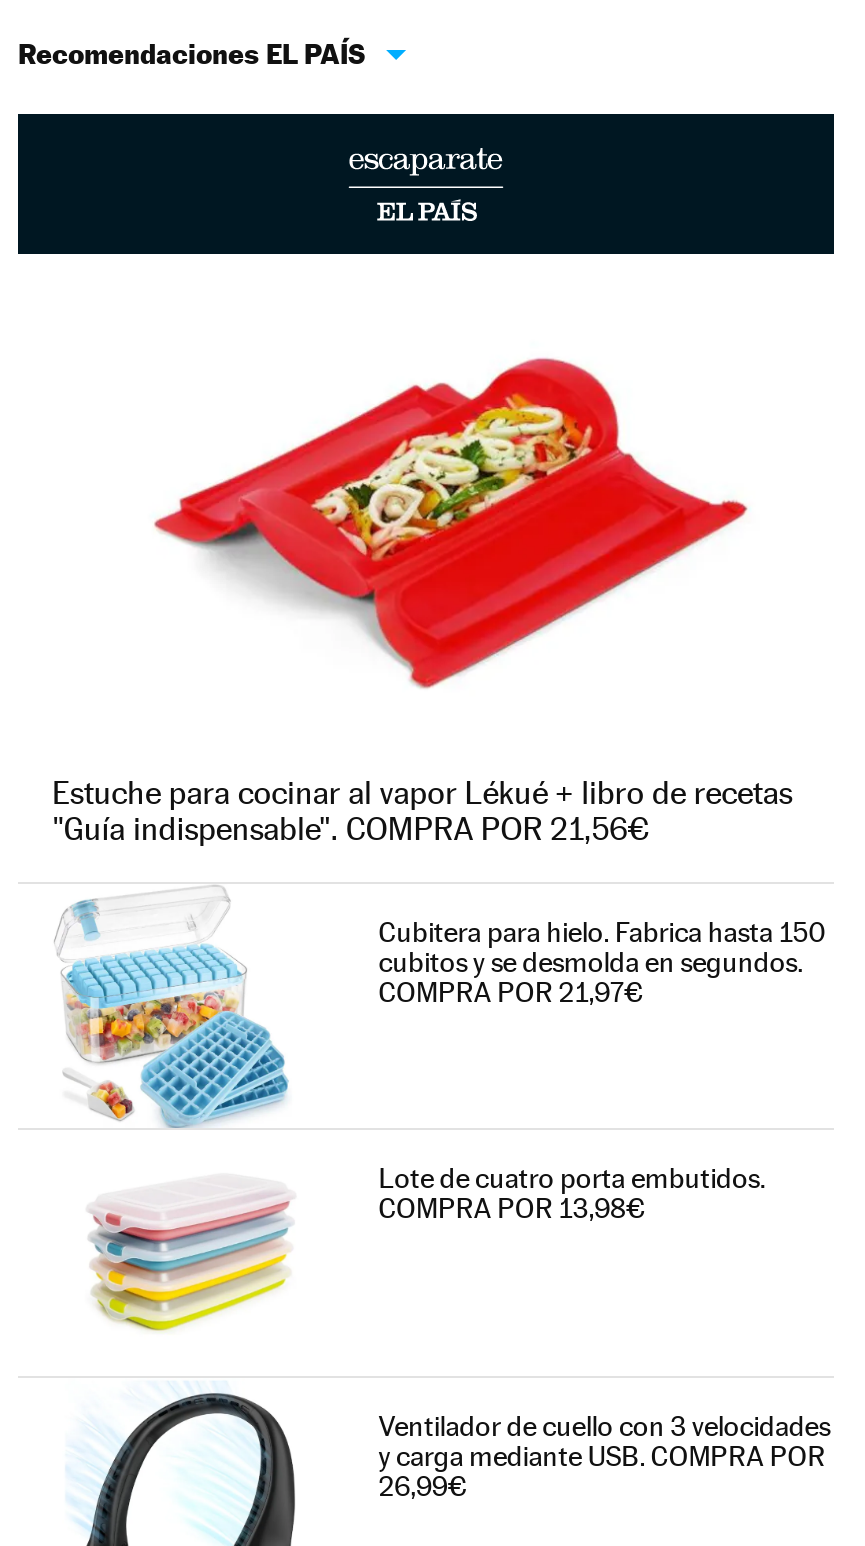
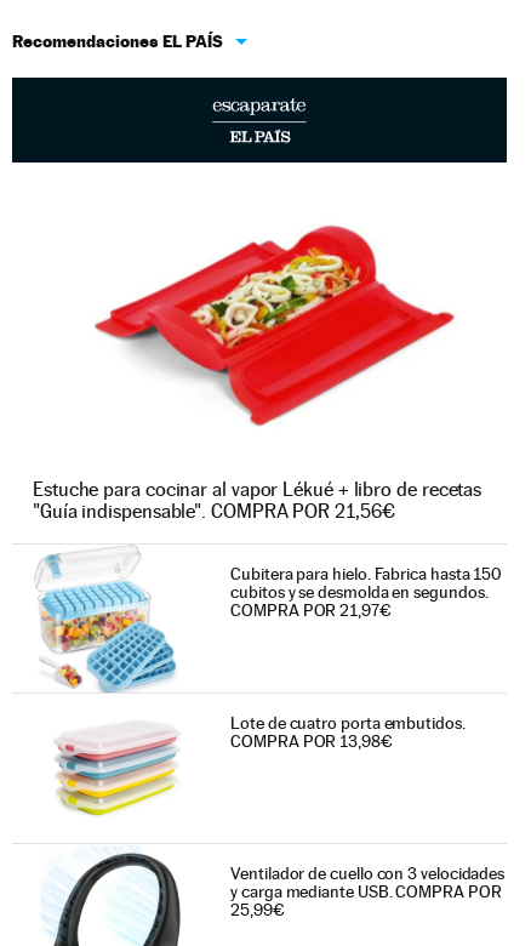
- 26,99€
+ 25,99€
